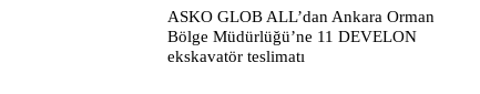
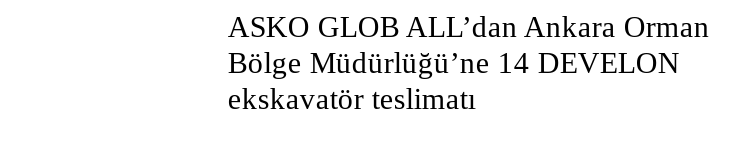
- Bölge Müdürlüğü’ne 11 DEVELON
+ Bölge Müdürlüğü’ne 14 DEVELON
